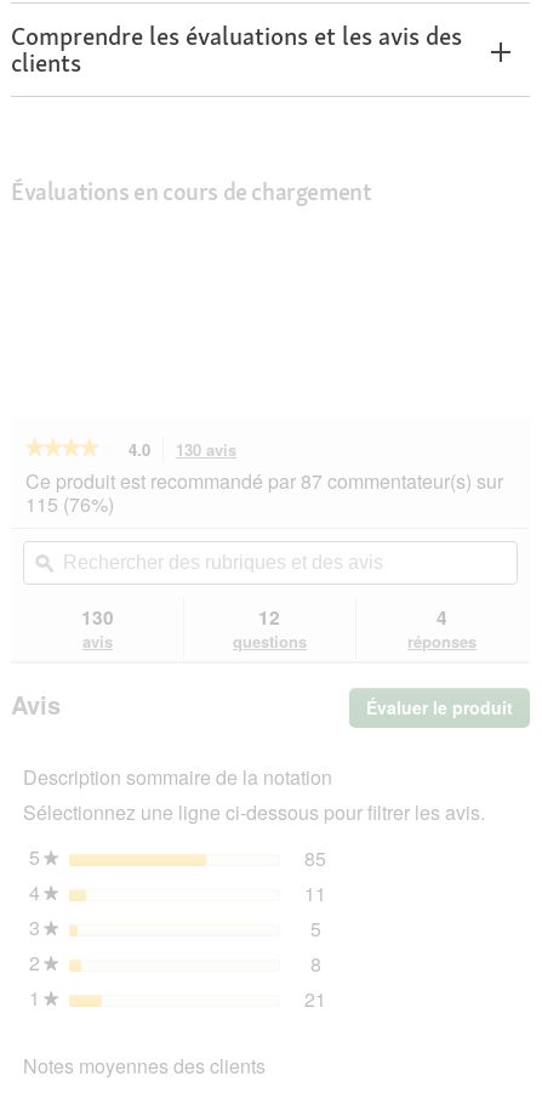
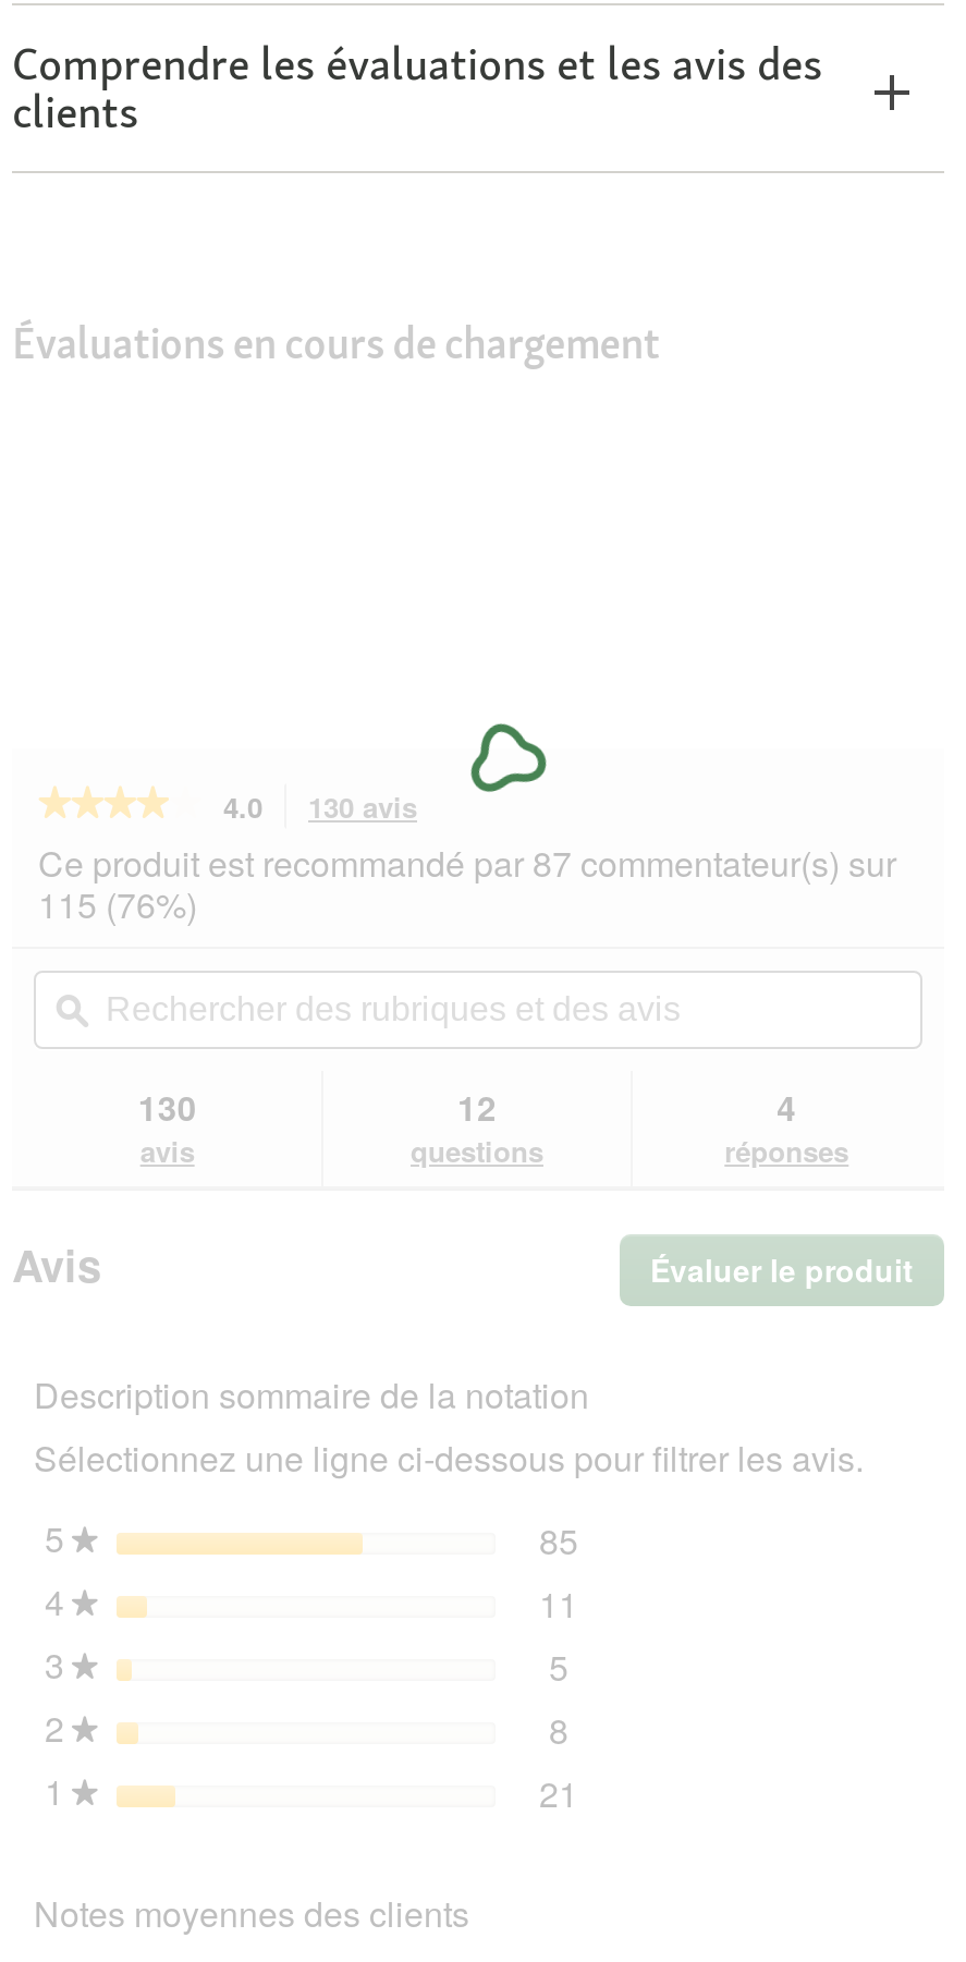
+ [image]
